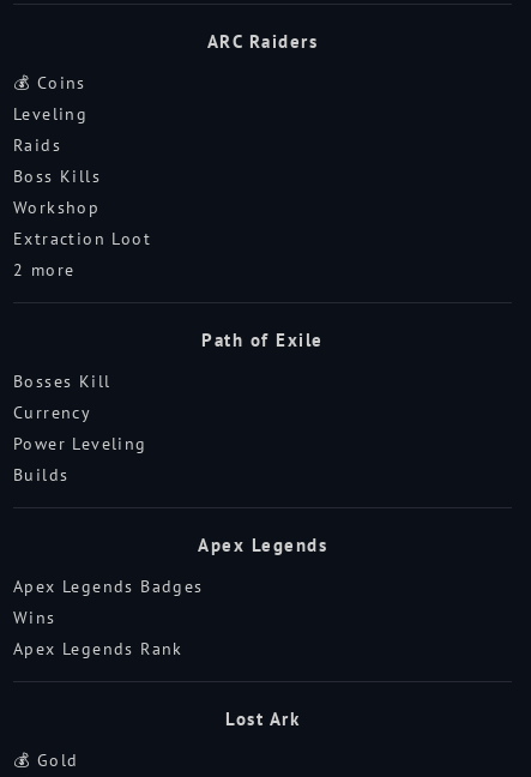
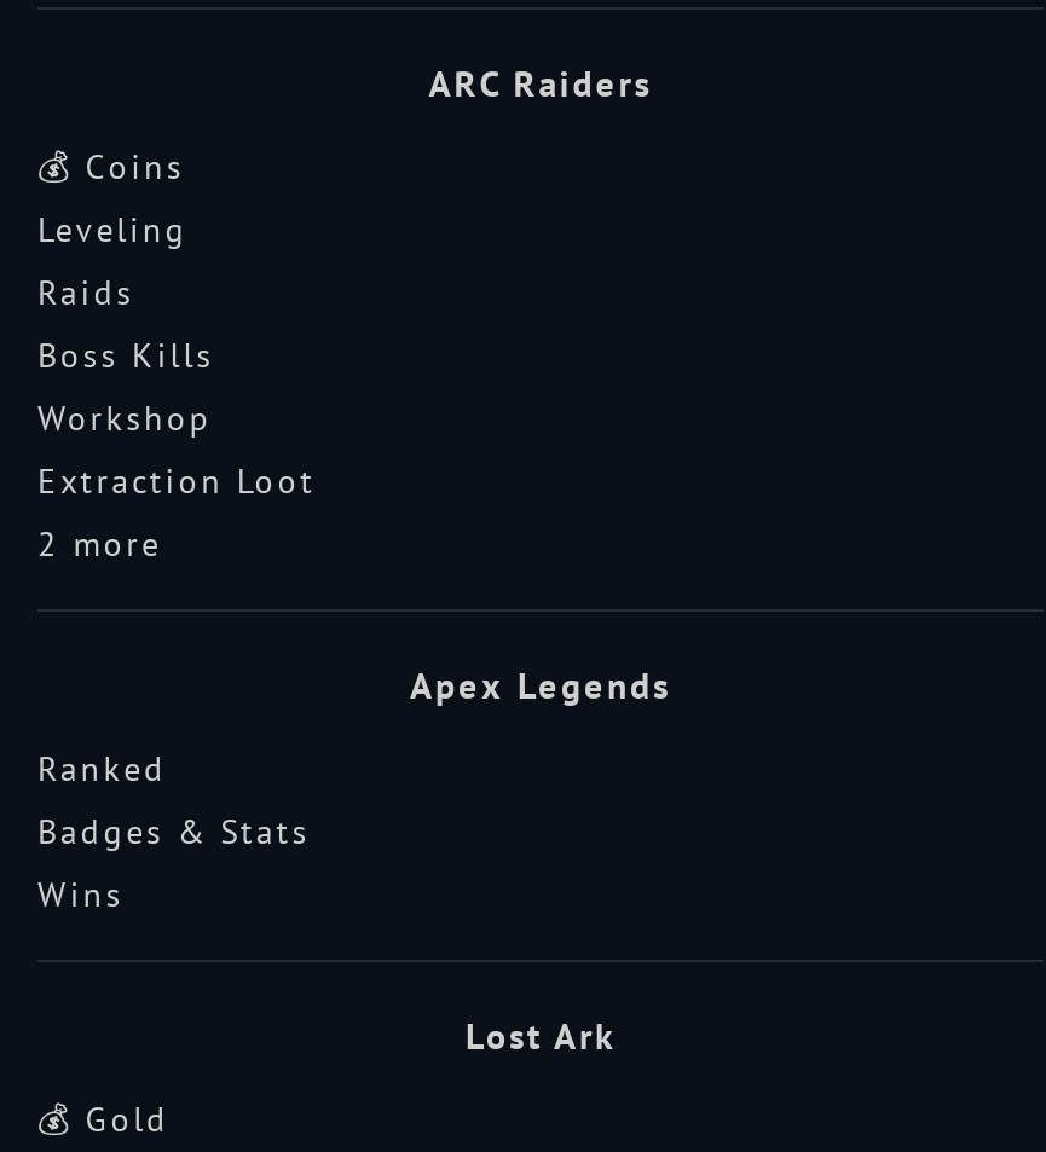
- Path of Exile
- Bosses Kill
- Currency
- Power Leveling
- Builds

- Apex Legends Badges
+ Ranked
+ Badges & Stats

- Apex Legends Rank
